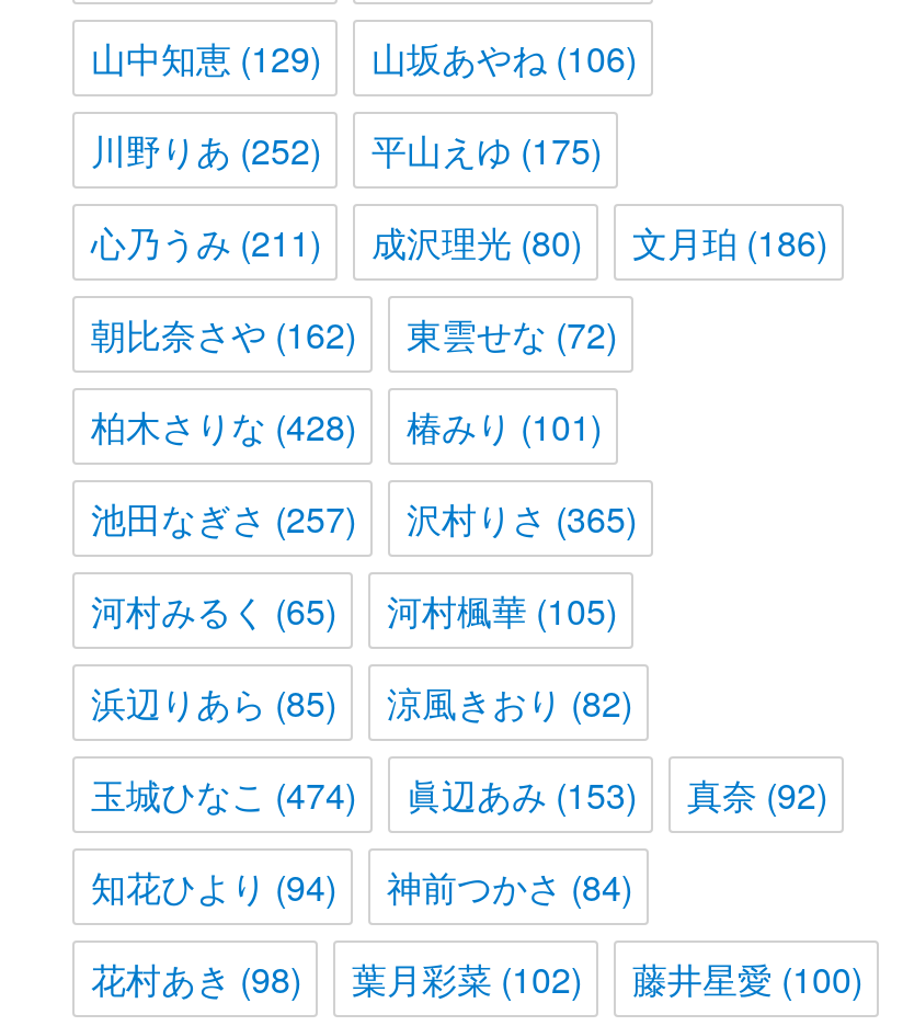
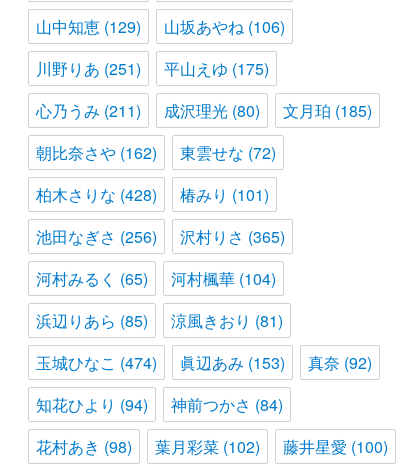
- 川野りあ(252) 平山えゆ(175)
+ 川野りあ(251) 平山えゆ(175)

- 心乃うみ(211) 成沢理光(80) 文月珀(186)
+ 心乃うみ(211) 成沢理光(80) 文月珀(185)

- 池田なぎさ(257) 沢村りさ(365)
+ 池田なぎさ(256) 沢村りさ(365)

- 河村みるく(65) 河村楓華(105)
+ 河村みるく(65) 河村楓華(104)

- 浜辺りあら(85) 涼風きおり(82)
+ 浜辺りあら(85) 涼風きおり(81)
